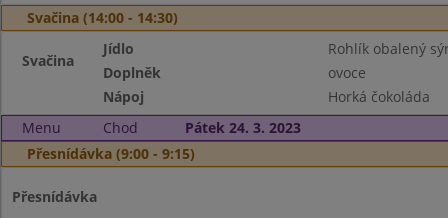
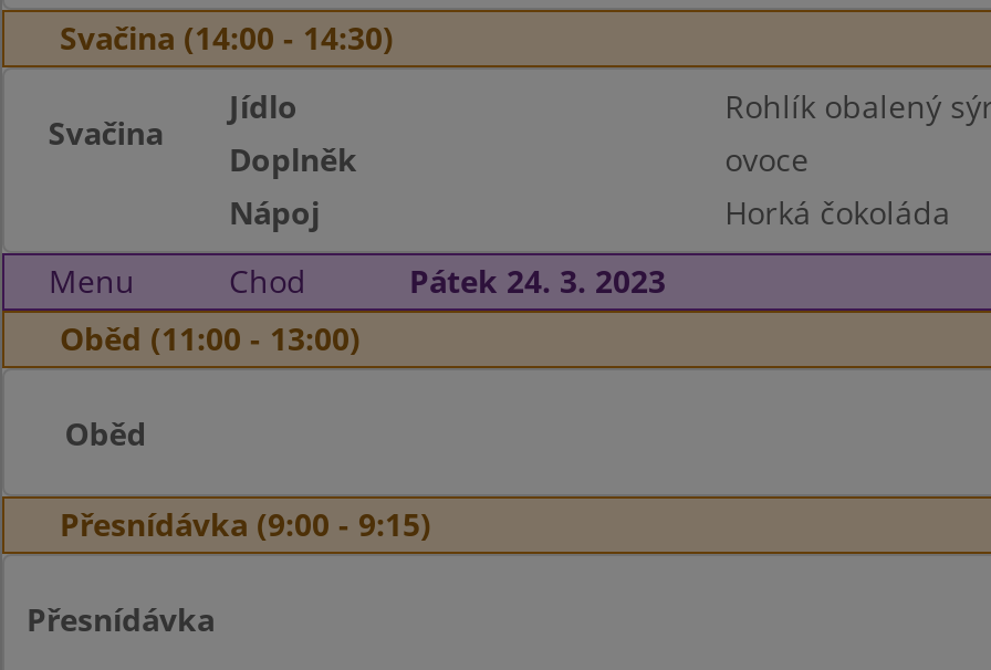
+ Oběd (11:00 - 13:00)
+ Oběd
